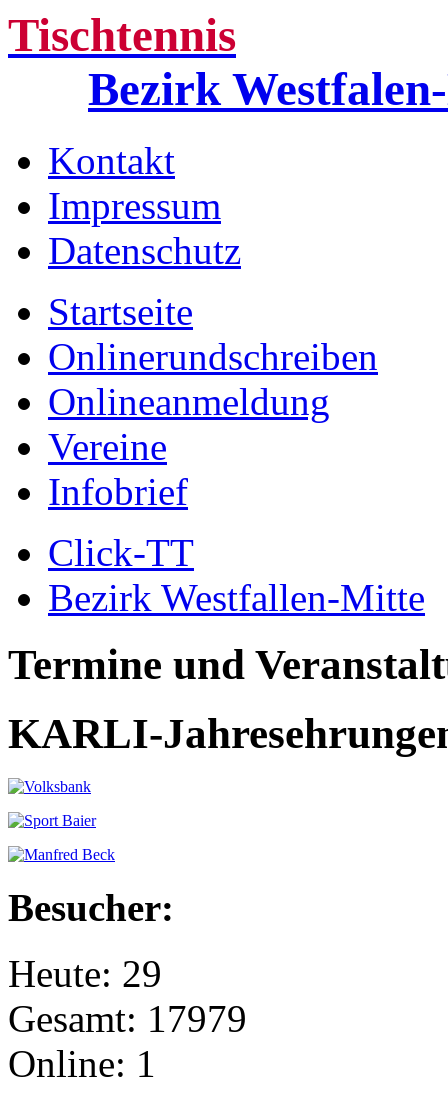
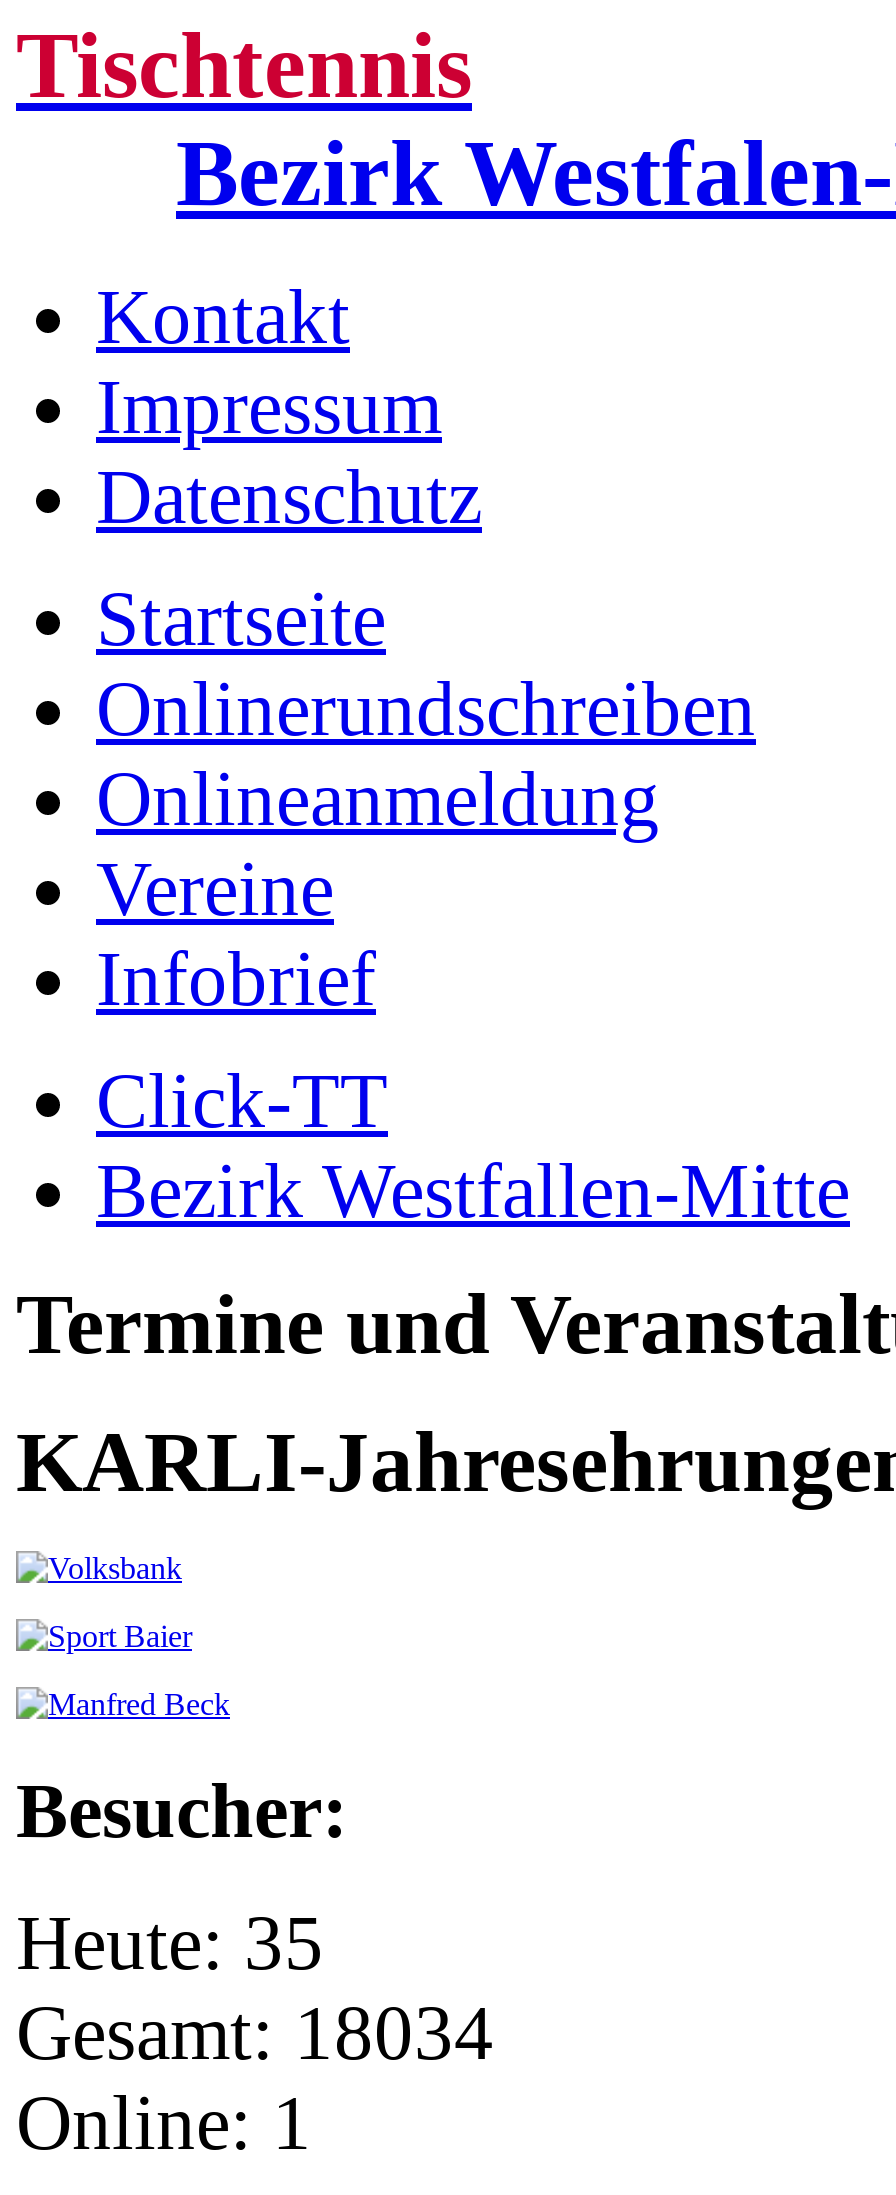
- Heute: 29
+ Heute: 35

- Gesamt: 17979
+ Gesamt: 18034
